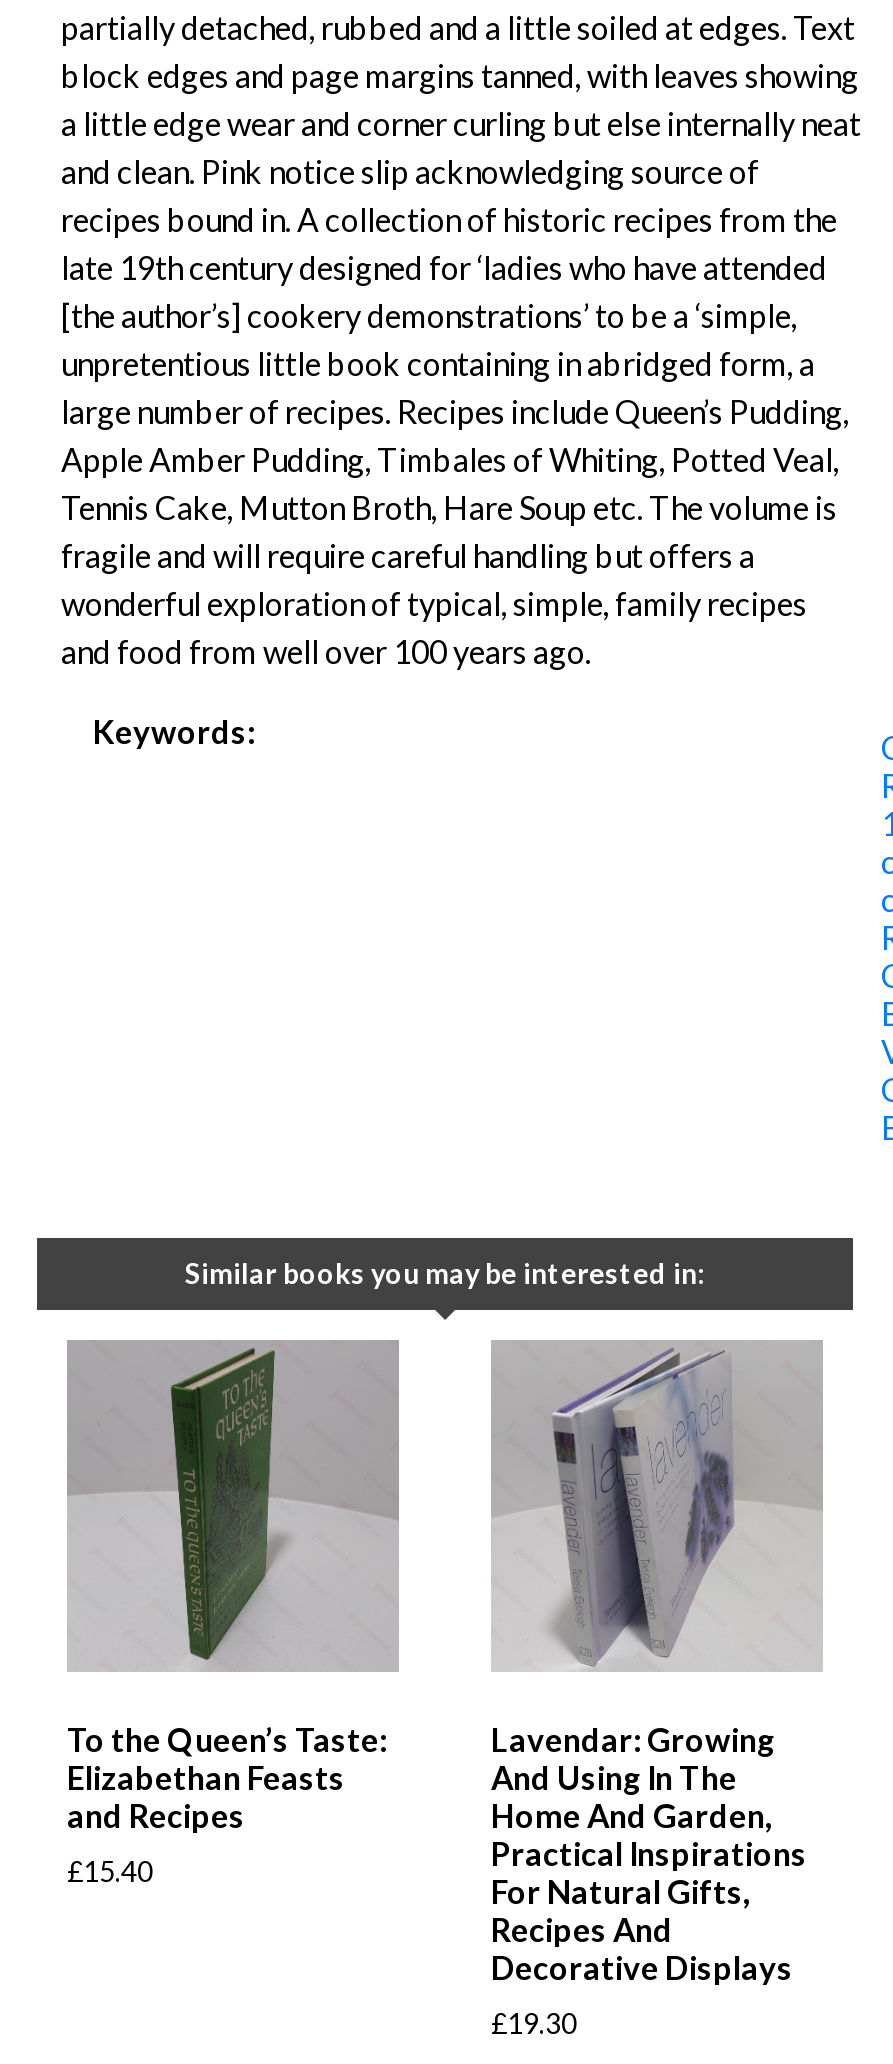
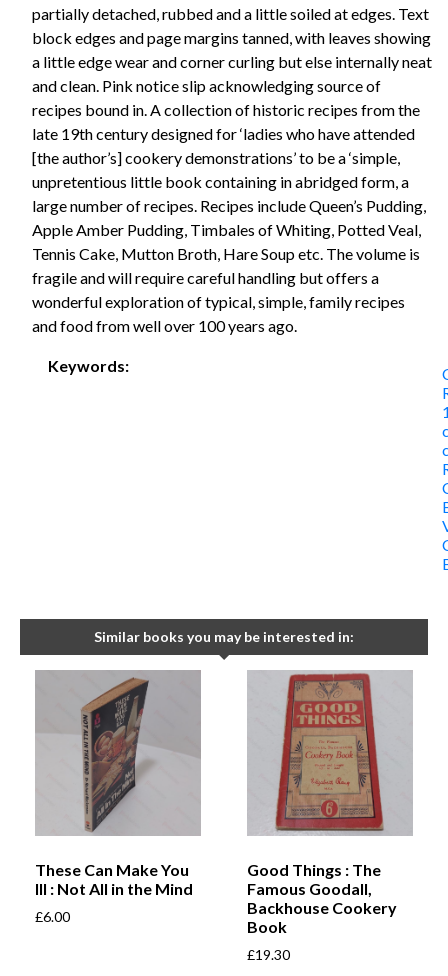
- [image]
+ [image]

- [image]
+ [image]

- To the Queen’s Taste:
- Elizabethan Feasts
- and Recipes
+ These Can Make You
+ Ill : Not All in the Mind

- Lavendar: Growing
- And Using In The
- Home And Garden,
- Practical Inspirations
- For Natural Gifts,
- Recipes And
- Decorative Displays
+ Good Things : The
+ Famous Goodall,
+ Backhouse Cookery
+ Book

- £15.40
+ £6.00
